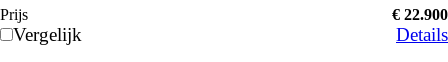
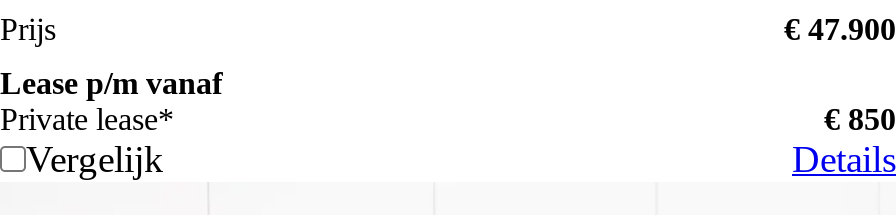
- € 22.900
+ € 47.900
+ Lease p/m vanaf
+ Private lease*
+ € 850
